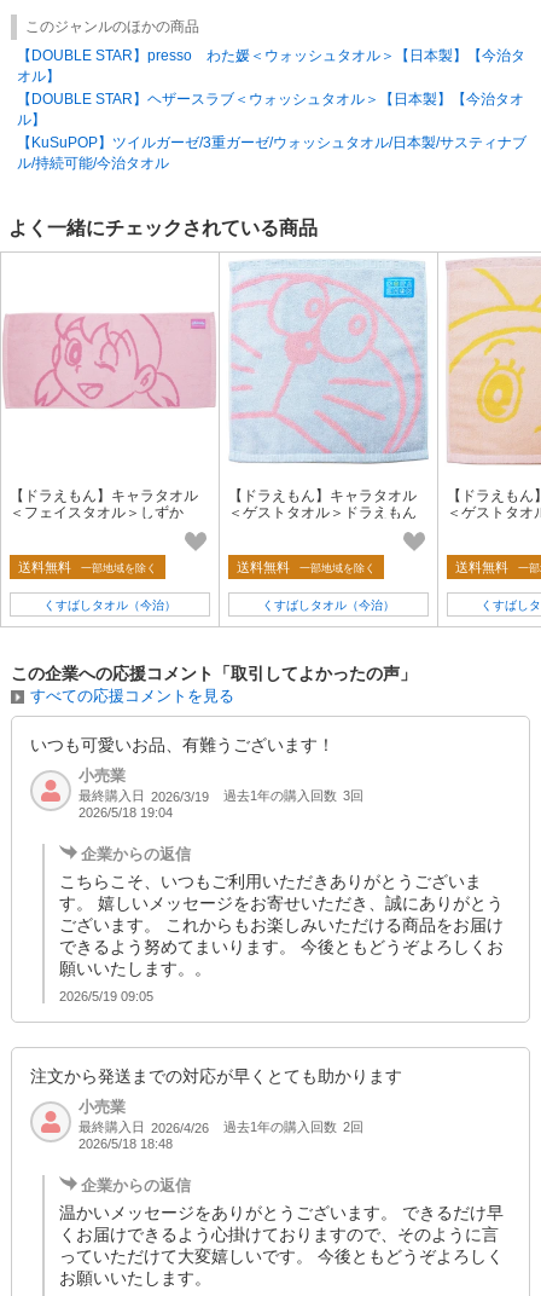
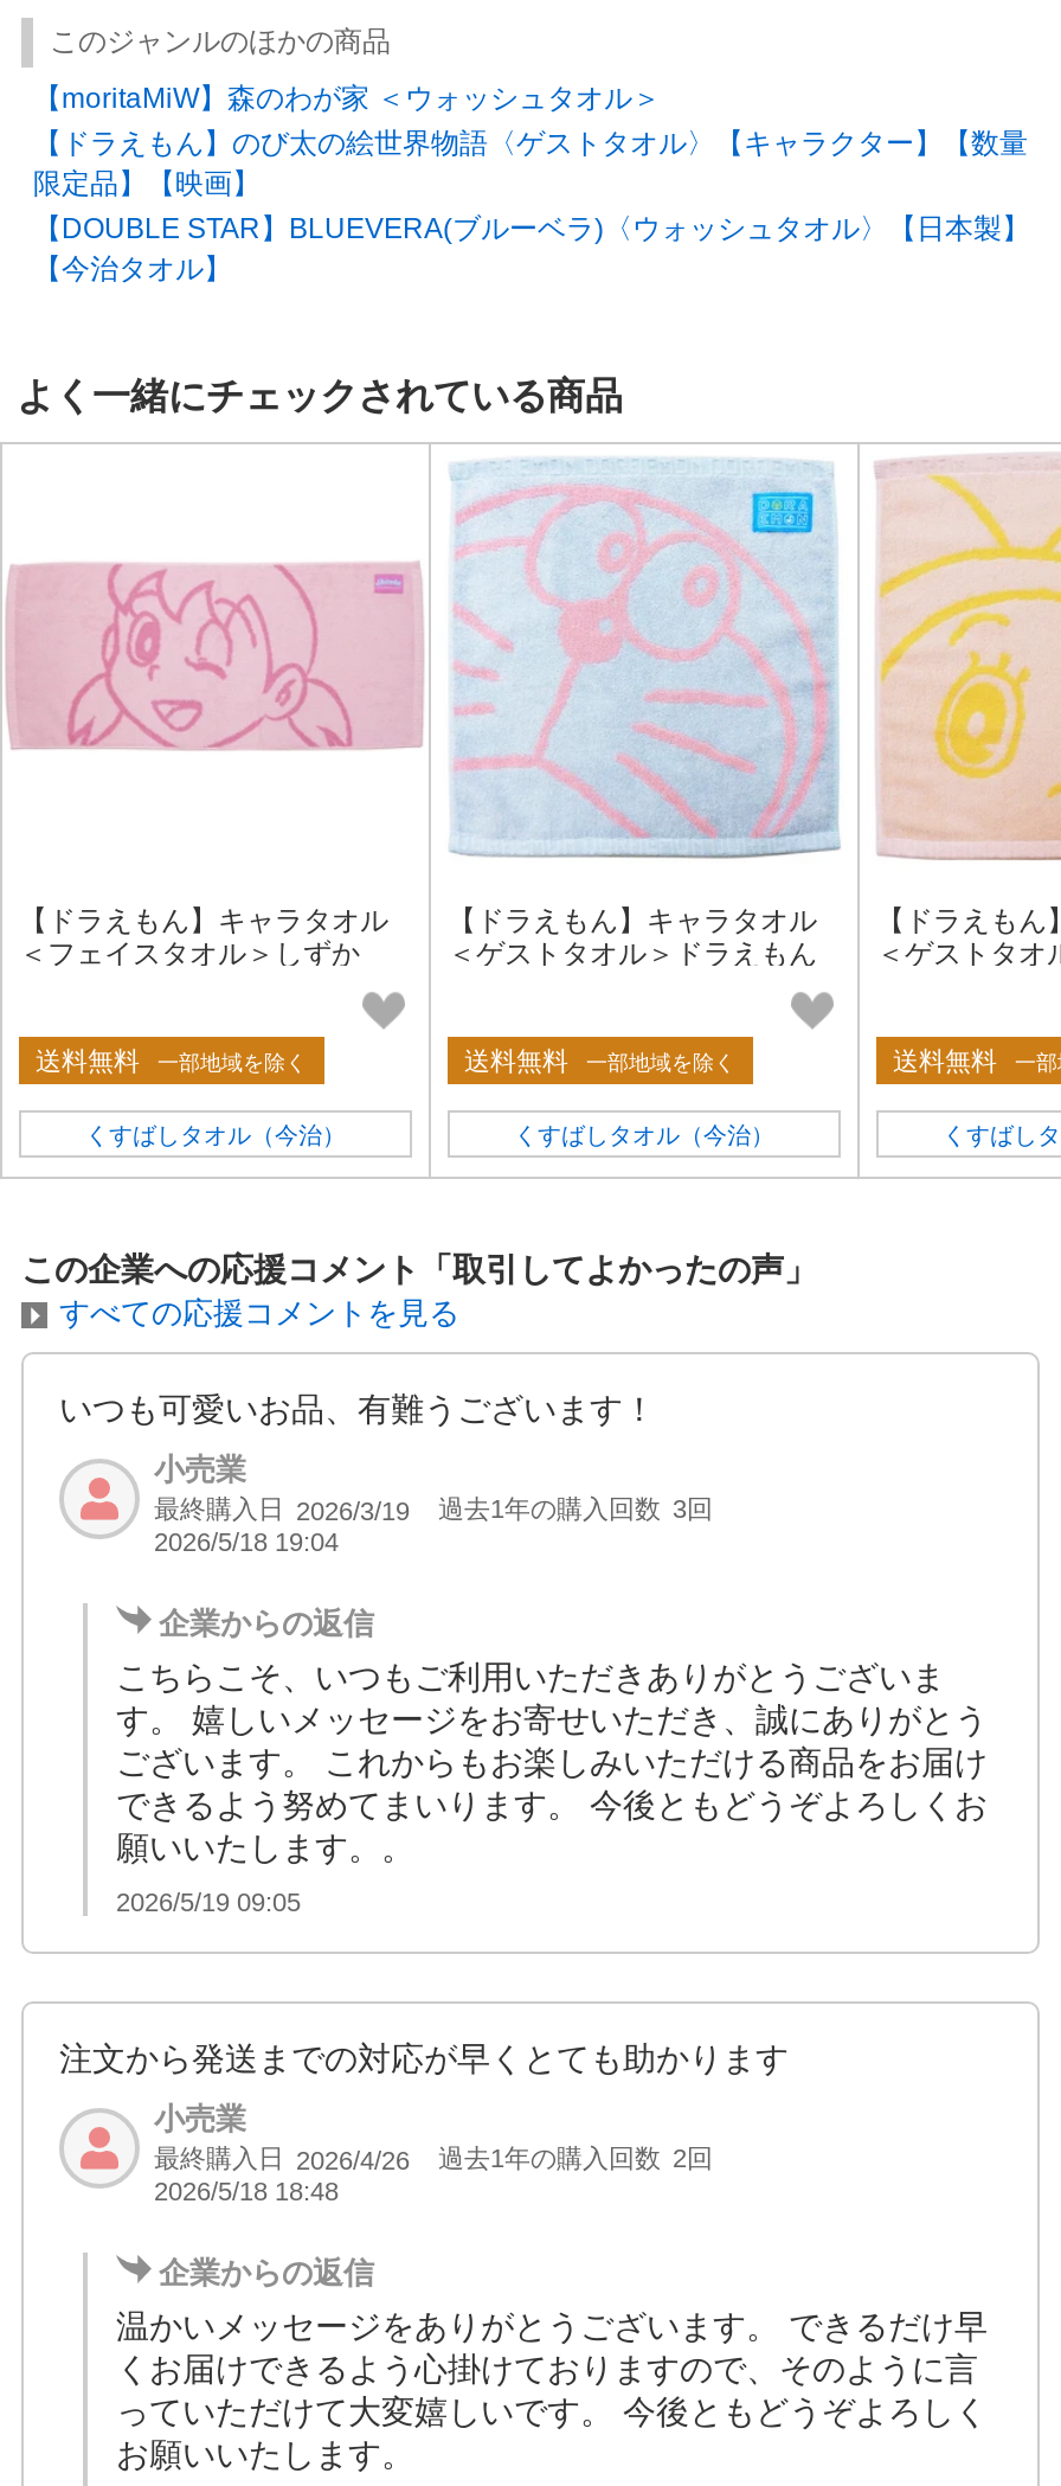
- 【DOUBLE STAR】presso わた媛＜ウォッシュタオル＞【日本製】【今治タ
- オル】
- 【DOUBLE STAR】ヘザースラブ＜ウォッシュタオル＞【日本製】【今治タオ
- ル】
- 【KuSuPOP】ツイルガーゼ/3重ガーゼ/ウォッシュタオル/日本製/サスティナブ
- ル/持続可能/今治タオル
+ 【moritaMiW】森のわが家 ＜ウォッシュタオル＞
+ 【ドラえもん】のび太の絵世界物語〈ゲストタオル〉【キャラクター】【数量
+ 限定品】【映画】
+ 【DOUBLE STAR】BLUEVERA(ブルーベラ)〈ウォッシュタオル〉【日本製】
+ 【今治タオル】
